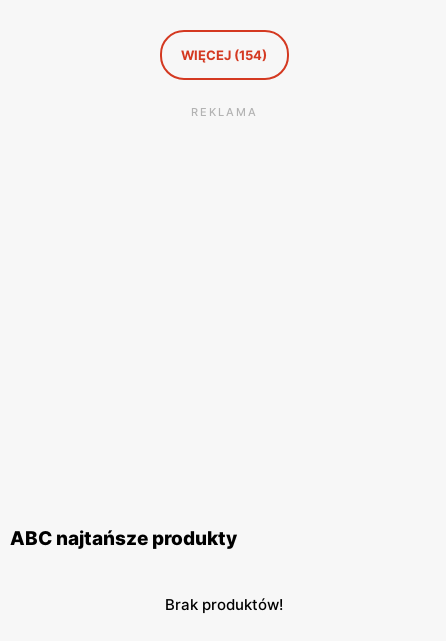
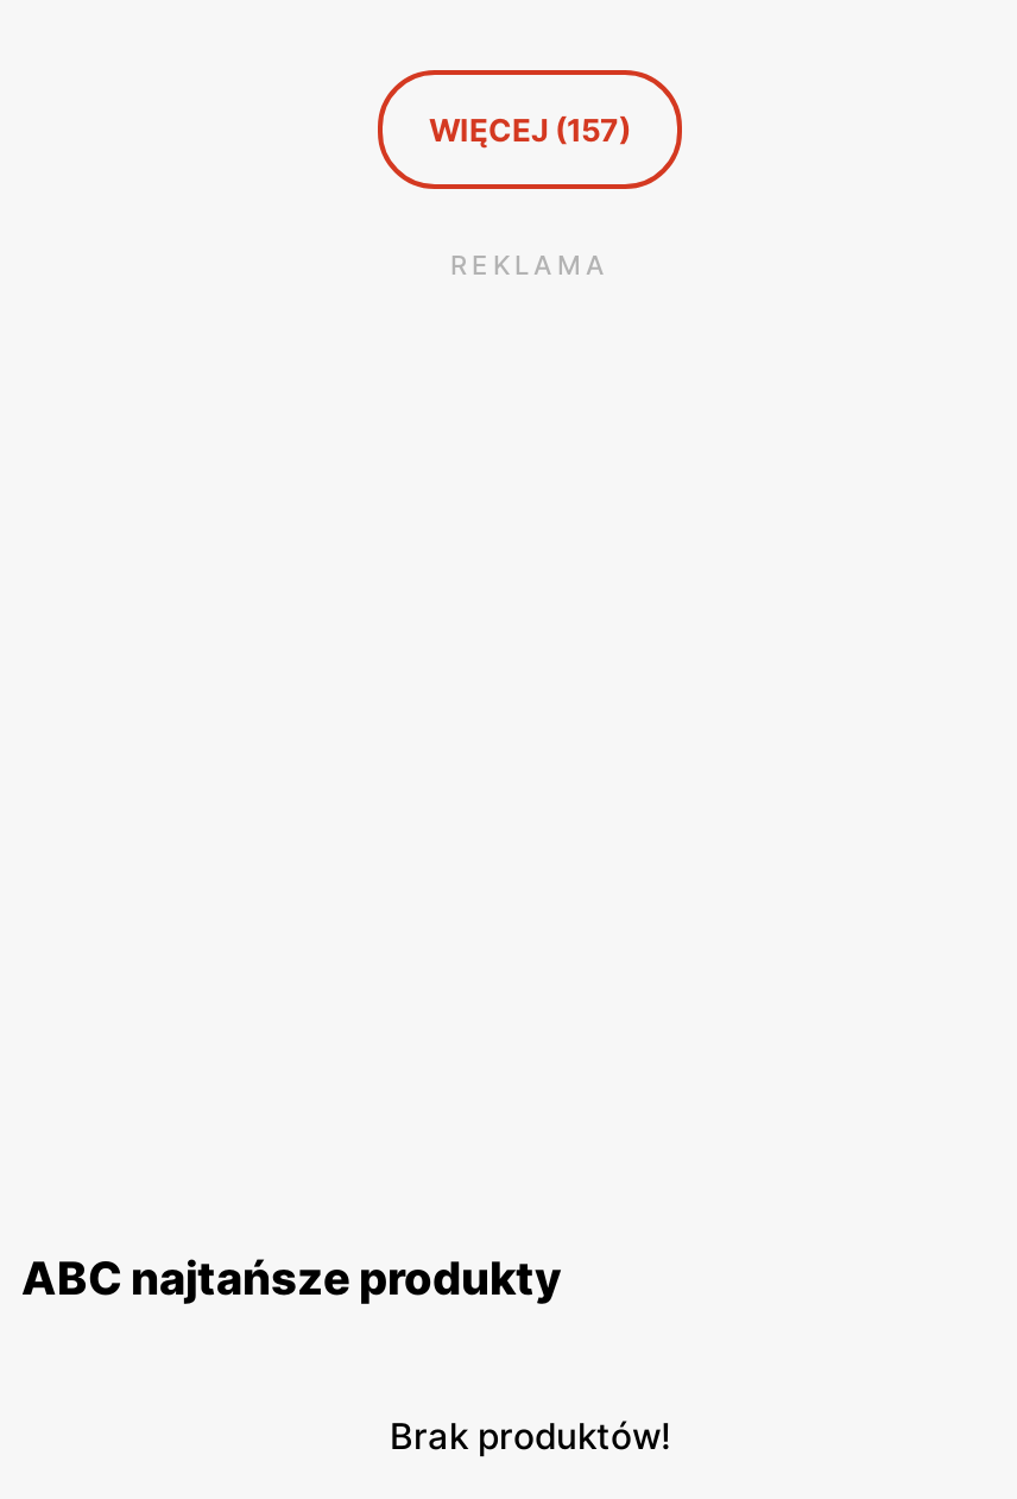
- WIĘCEJ (154)
+ WIĘCEJ (157)
